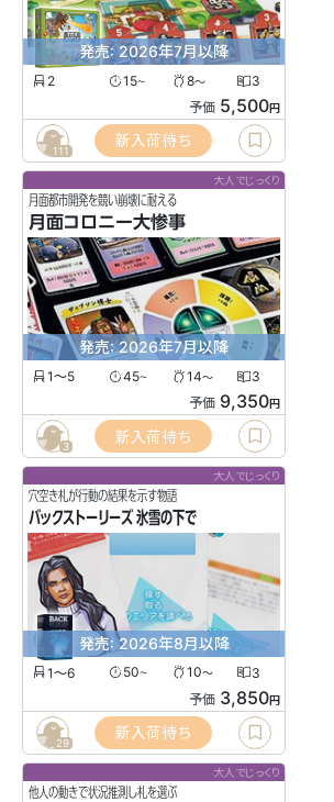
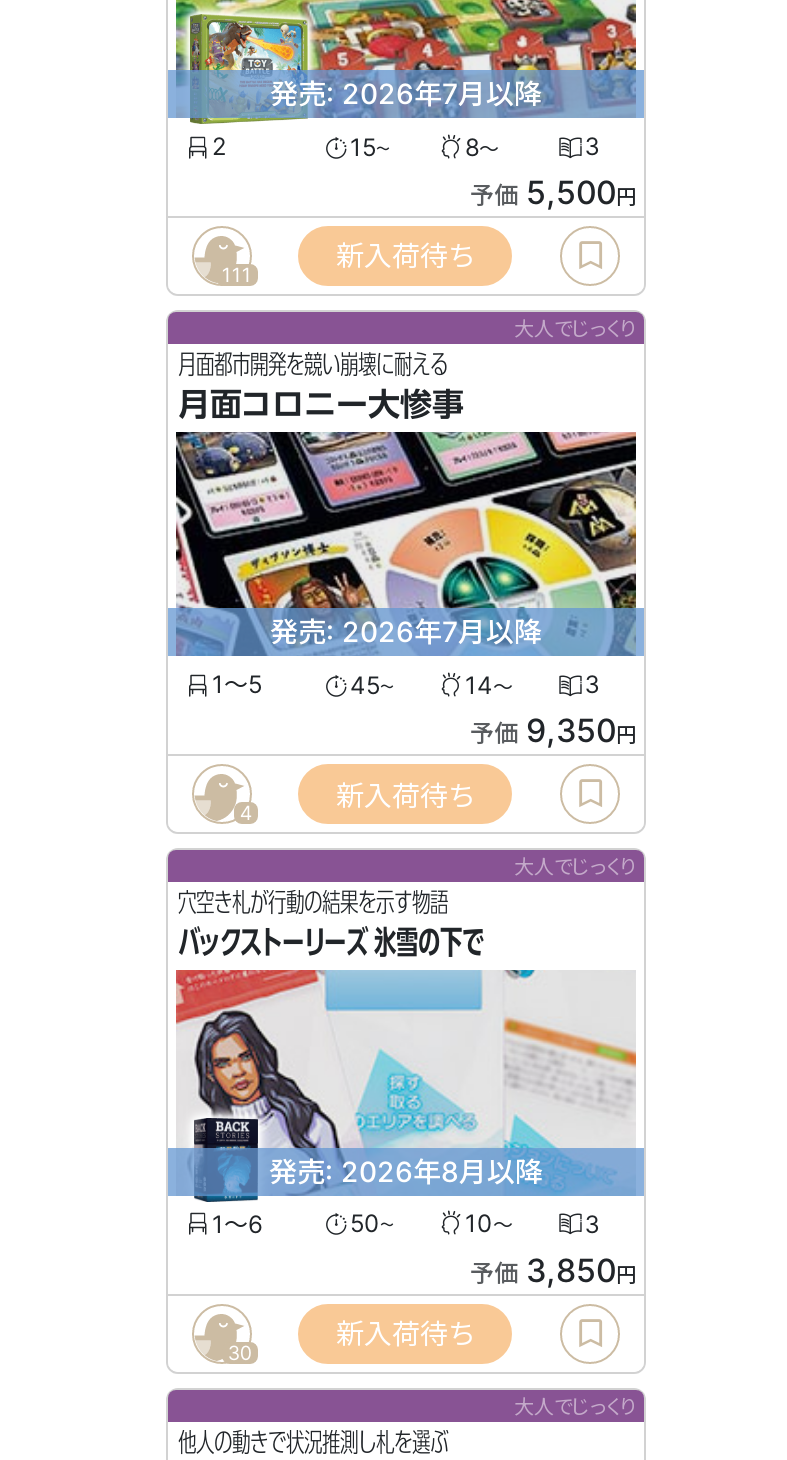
- 3
+ 4

- 29
+ 30
